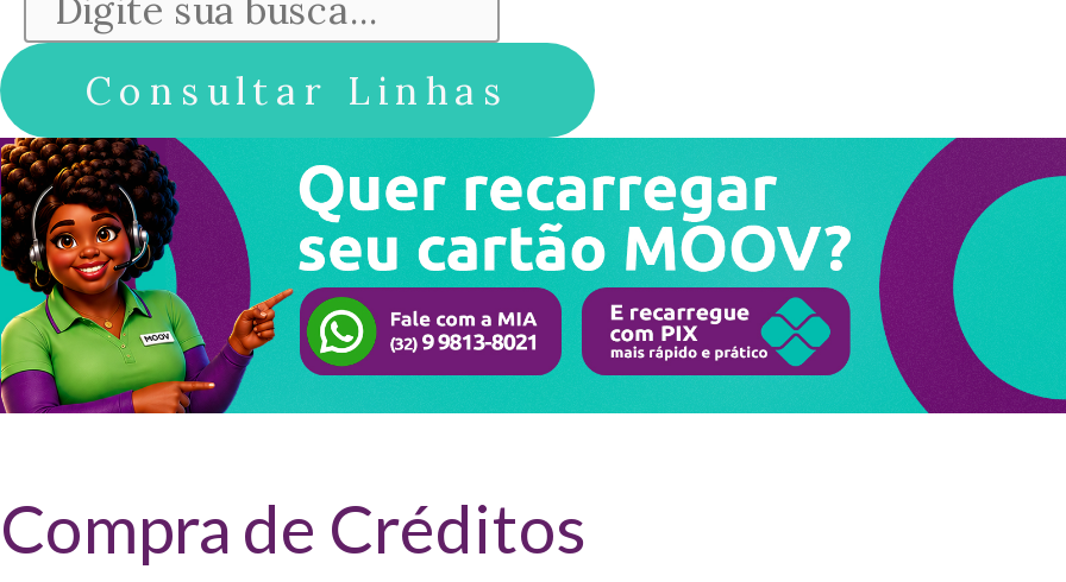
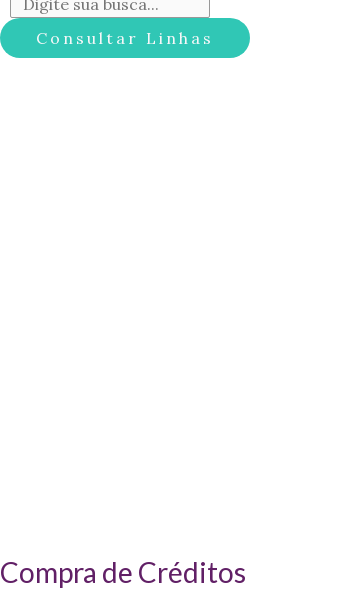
- [image]
